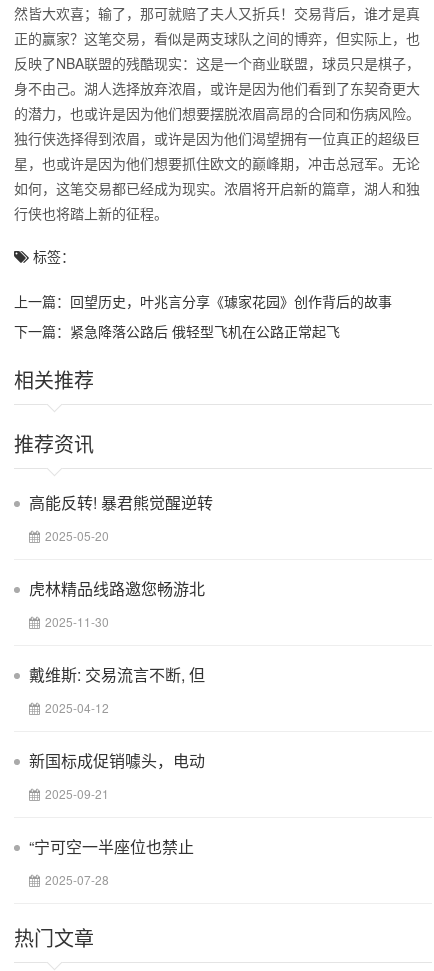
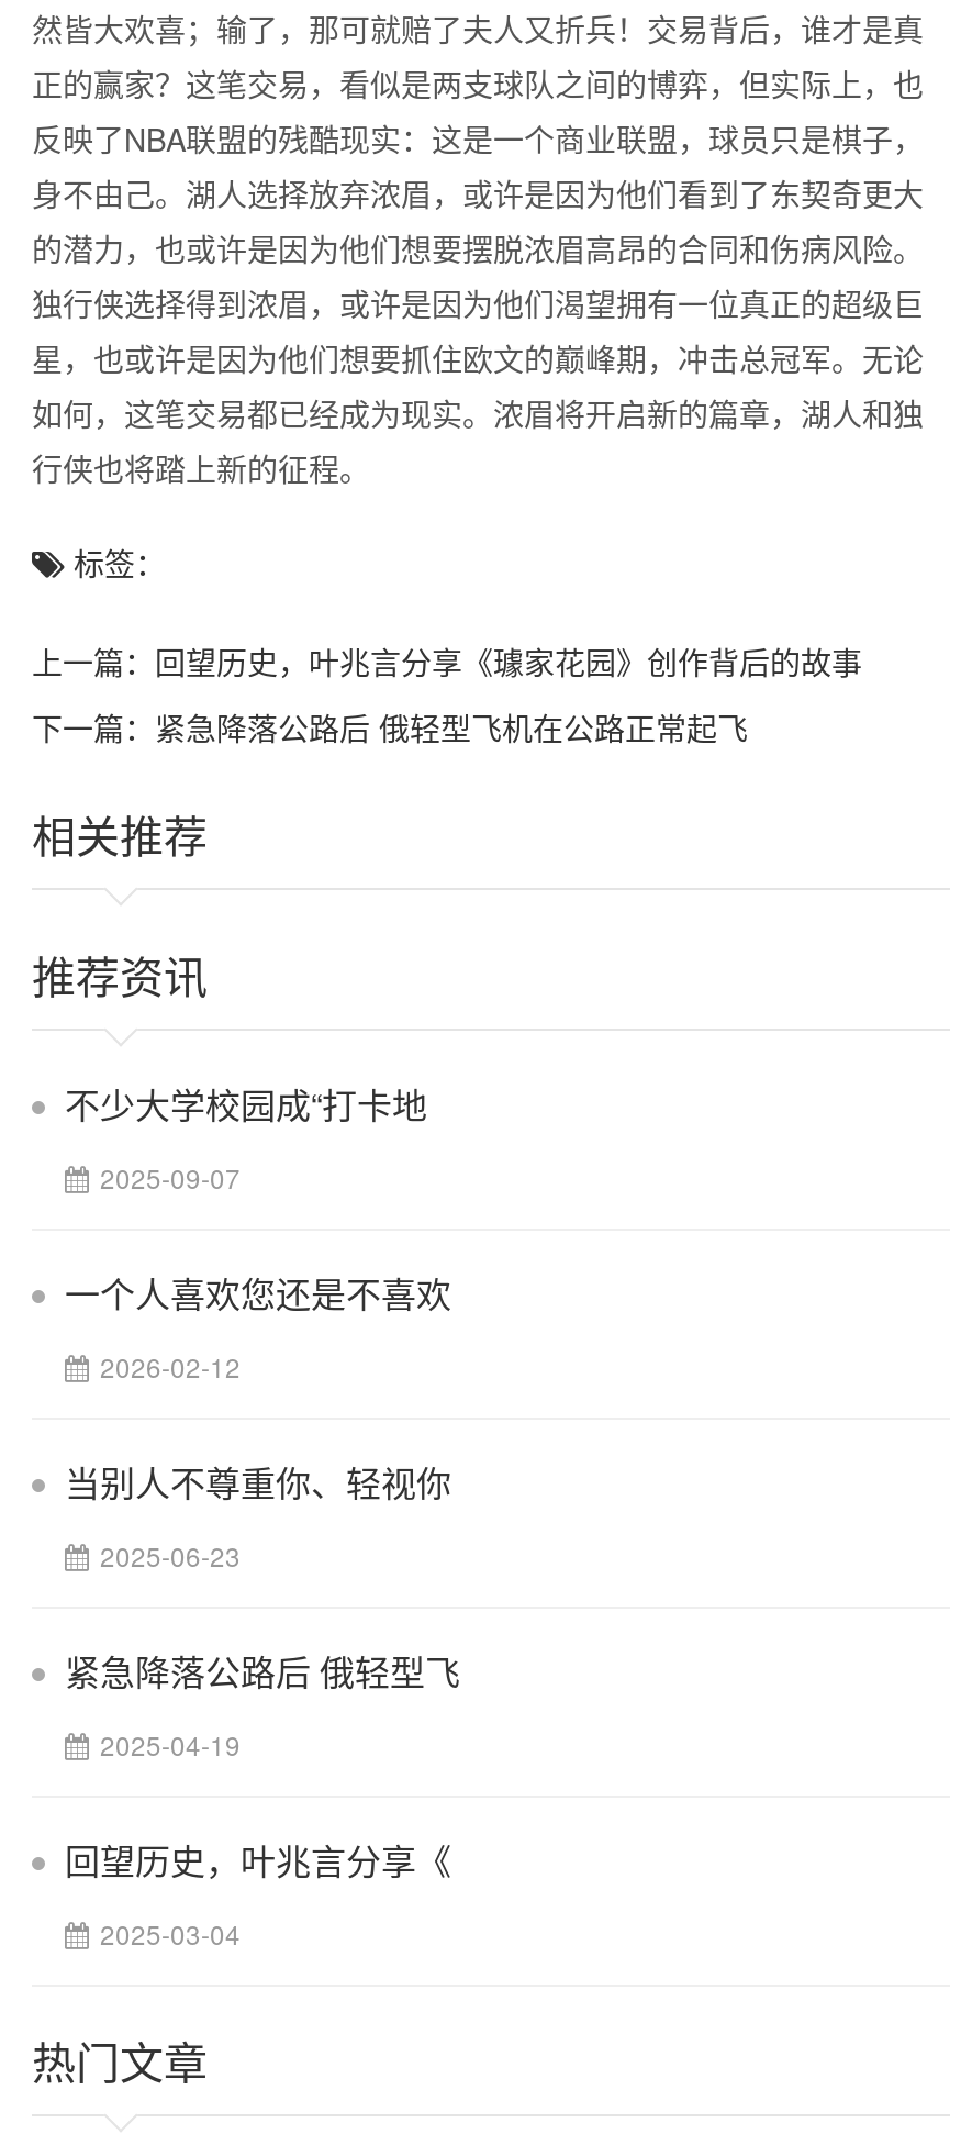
- 高能反转! 暴君熊觉醒逆转
+ 不少大学校园成“打卡地

- 2025-05-20
+ 2025-09-07

- 虎林精品线路邀您畅游北
+ 一个人喜欢您还是不喜欢

- 2025-11-30
+ 2026-02-12

- 戴维斯: 交易流言不断, 但
+ 当别人不尊重你、轻视你

- 2025-04-12
+ 2025-06-23

- 新国标成促销噱头，电动
+ 紧急降落公路后 俄轻型飞

- 2025-09-21
+ 2025-04-19

- “宁可空一半座位也禁止
+ 回望历史，叶兆言分享《

- 2025-07-28
+ 2025-03-04
